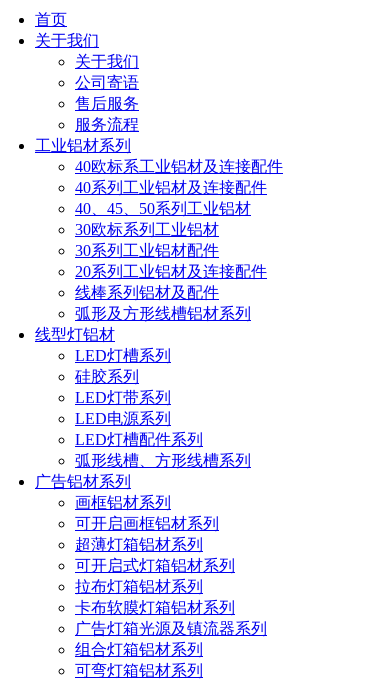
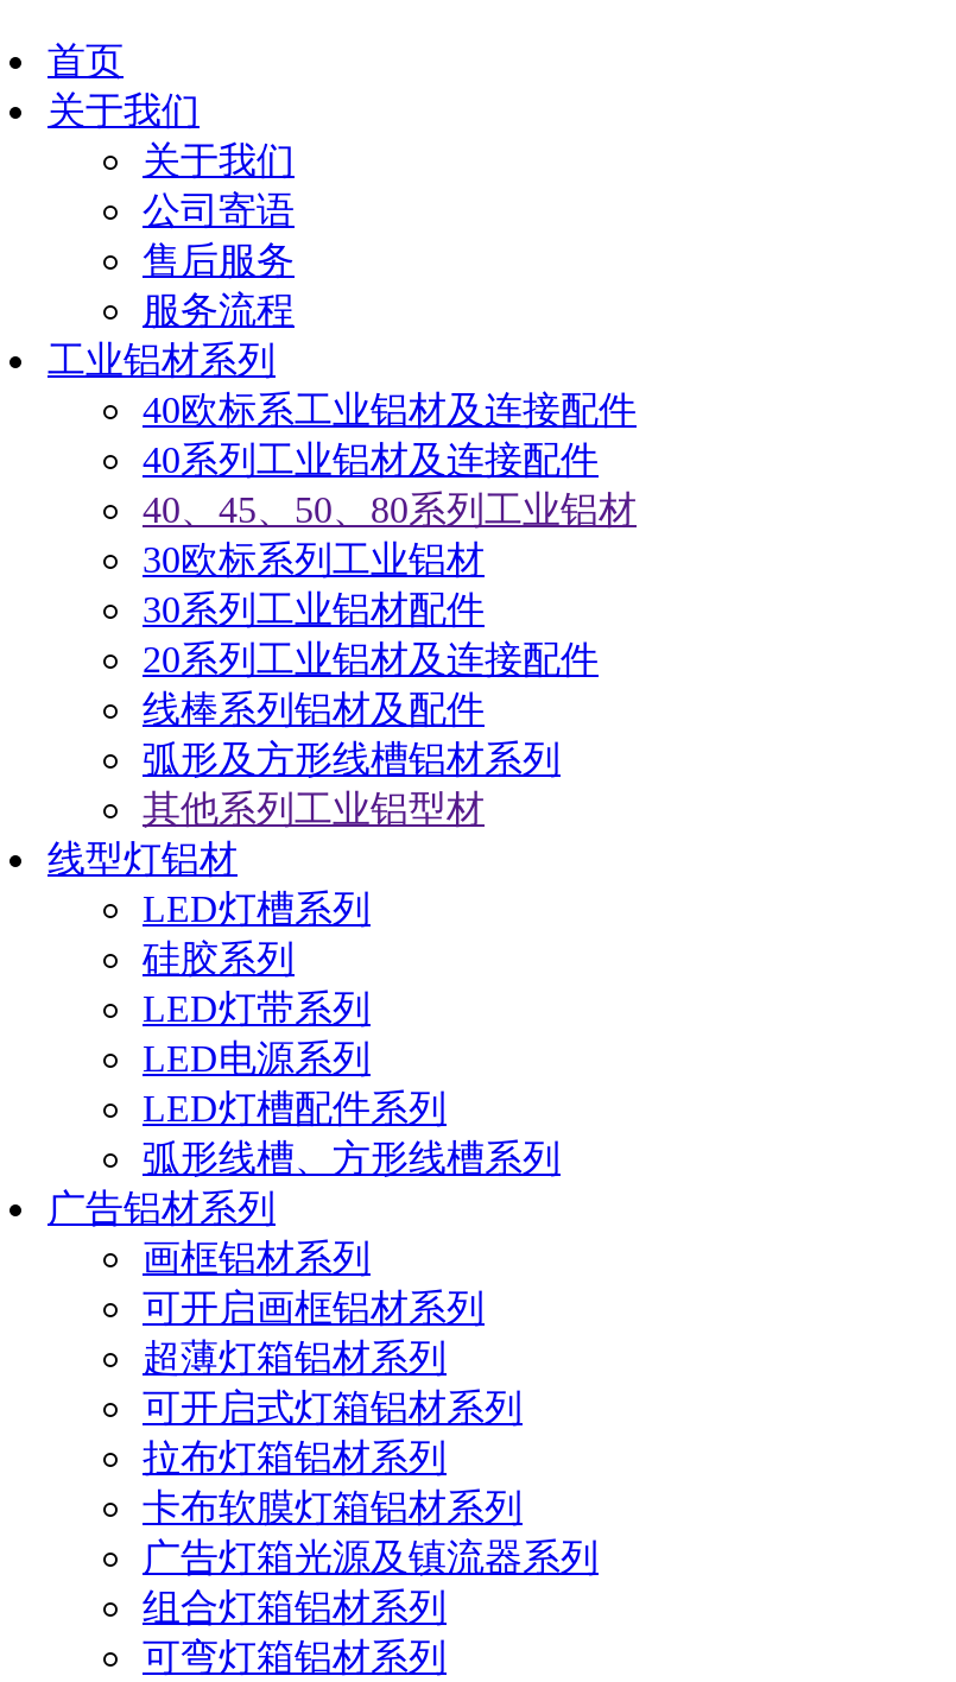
- 40、45、50系列工业铝材
+ 40、45、50、80系列工业铝材

+ 其他系列工业铝型材
